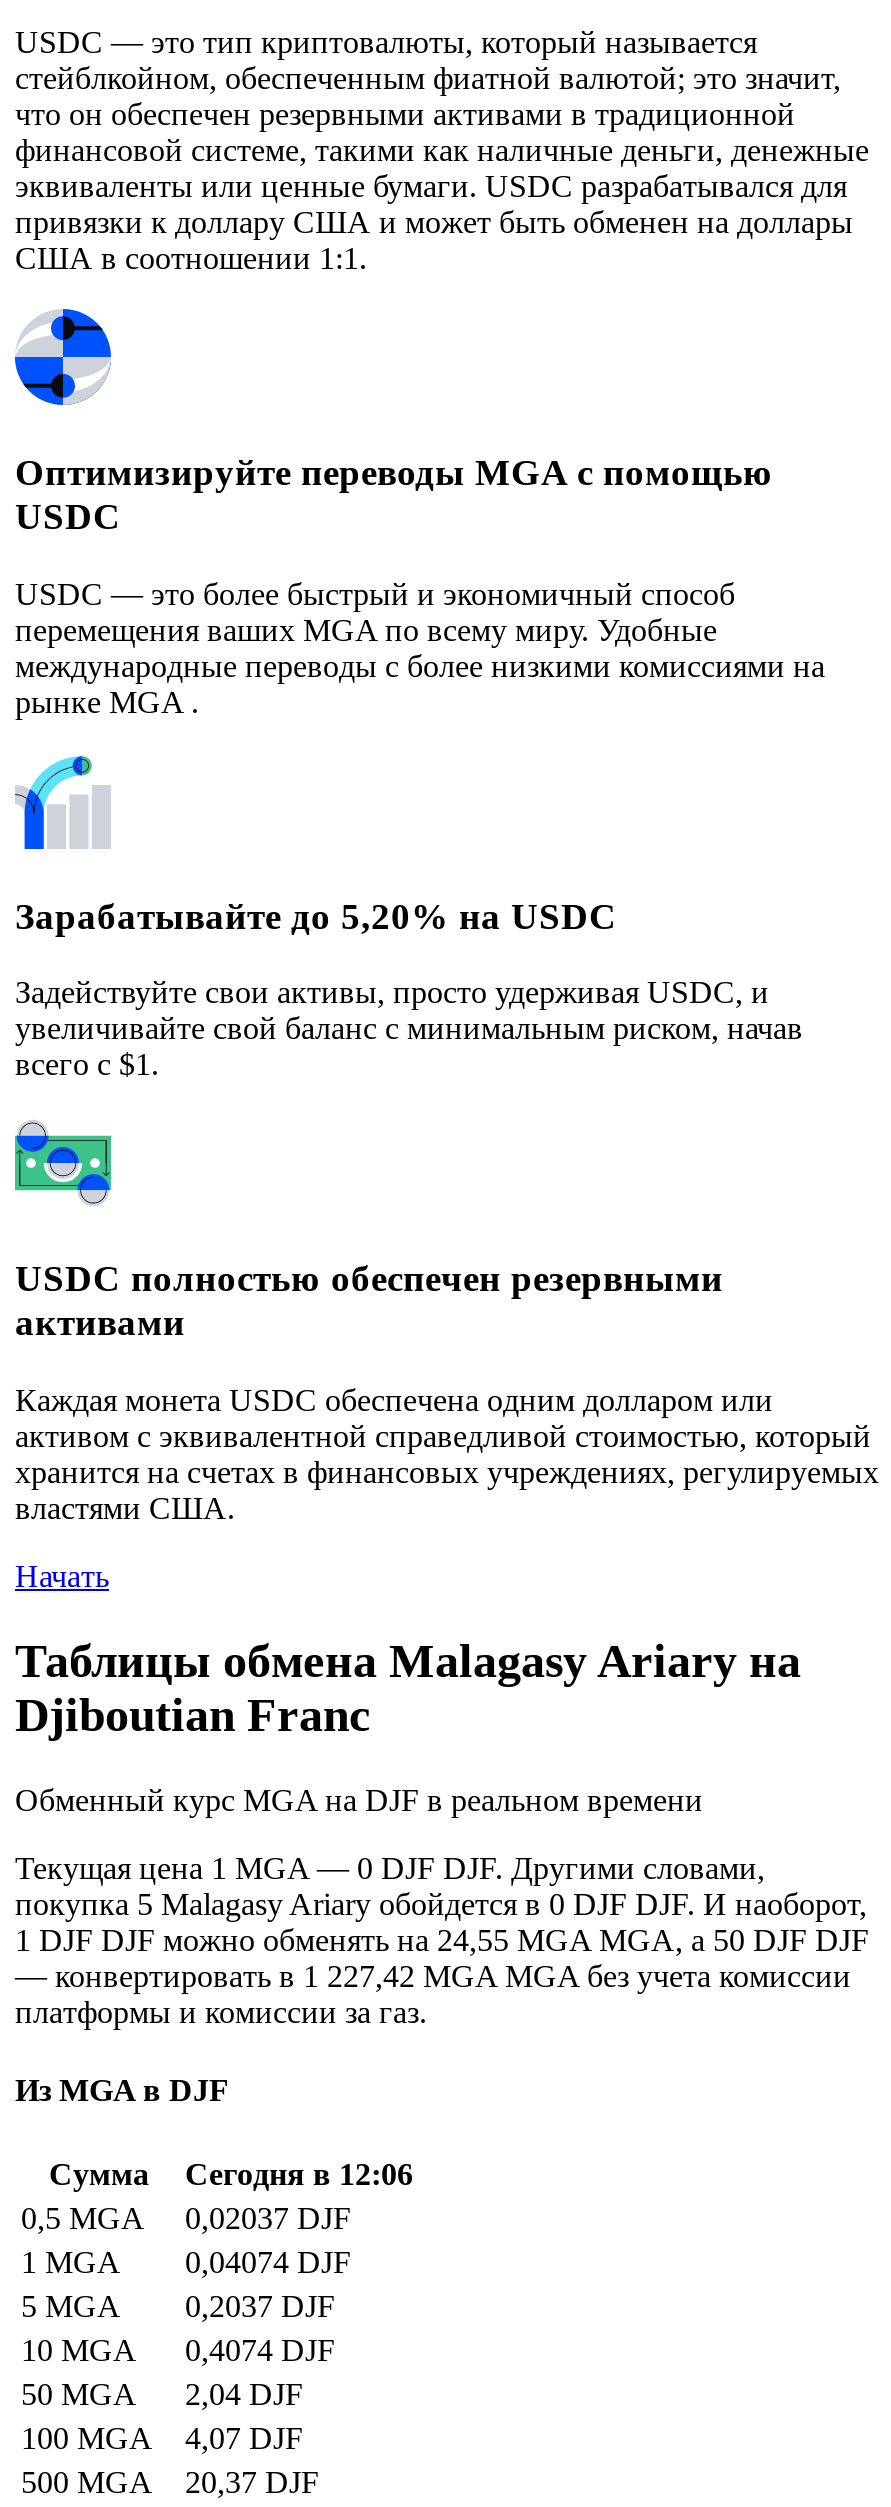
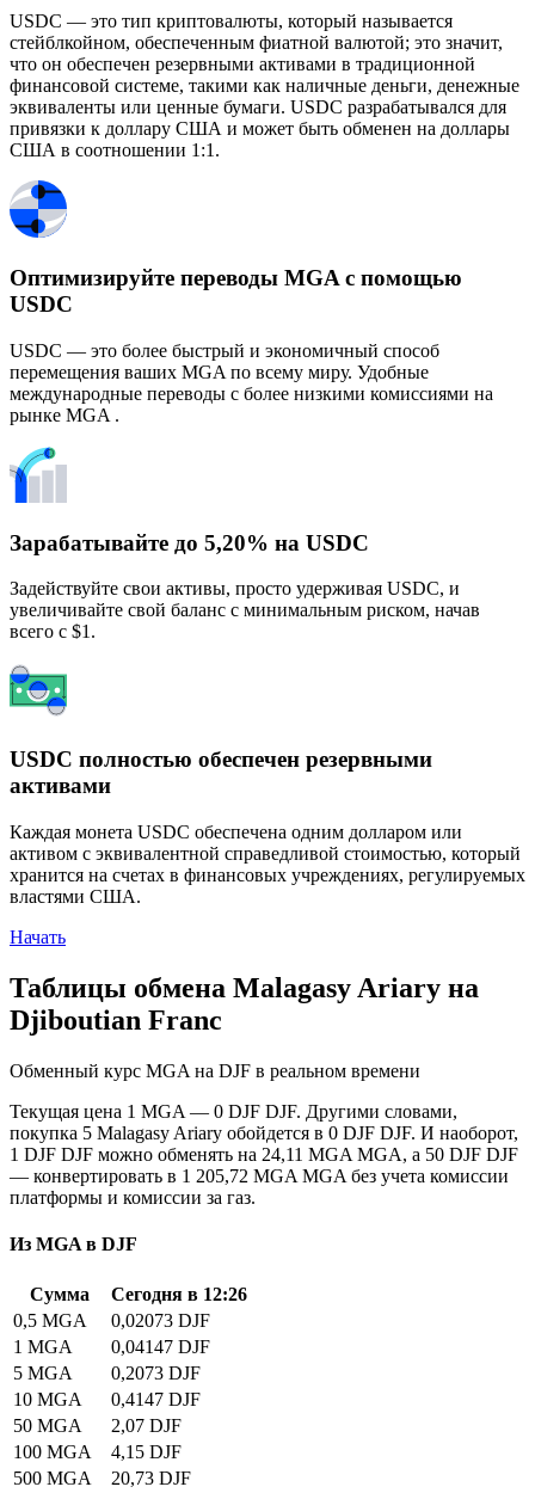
- 1 DJF DJF можно обменять на 24,55 MGA MGA, а 50 DJF DJF
+ 1 DJF DJF можно обменять на 24,11 MGA MGA, а 50 DJF DJF

- — конвертировать в 1 227,42 MGA MGA без учета комиссии
+ — конвертировать в 1 205,72 MGA MGA без учета комиссии

- Сумма Сегодня в 12:06
+ Сумма Сегодня в 12:26

- 0,5 MGA 0,02037 DJF
+ 0,5 MGA 0,02073 DJF

- 1 MGA 0,04074 DJF
+ 1 MGA 0,04147 DJF

- 5 MGA 0,2037 DJF
+ 5 MGA 0,2073 DJF

- 10 MGA 0,4074 DJF
+ 10 MGA 0,4147 DJF

- 50 MGA 2,04 DJF
+ 50 MGA 2,07 DJF

- 100 MGA 4,07 DJF
+ 100 MGA 4,15 DJF

- 500 MGA 20,37 DJF
+ 500 MGA 20,73 DJF
